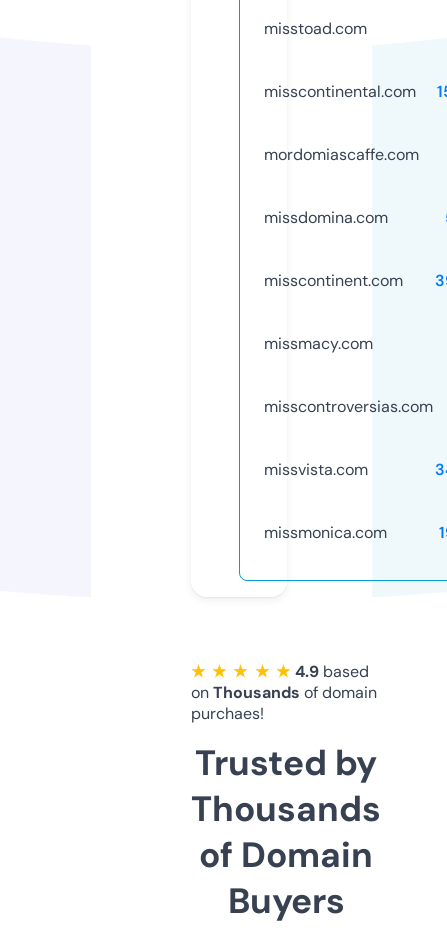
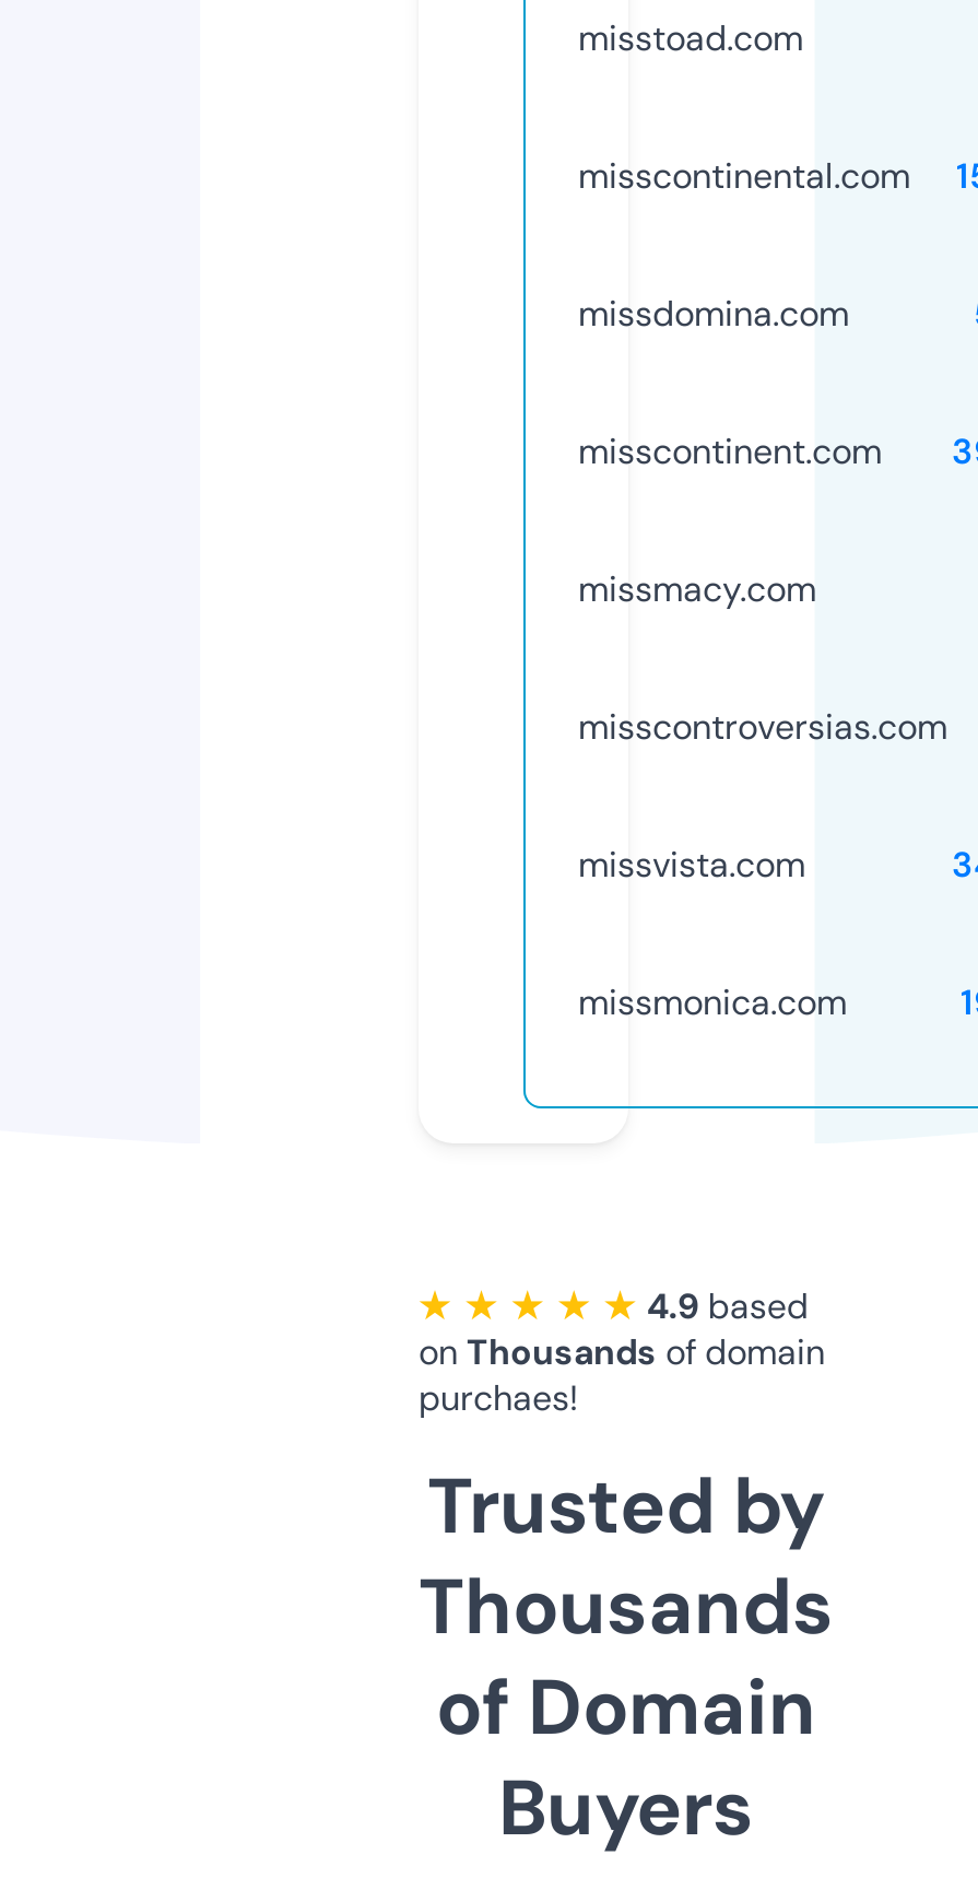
- mordomiascaffe.com
